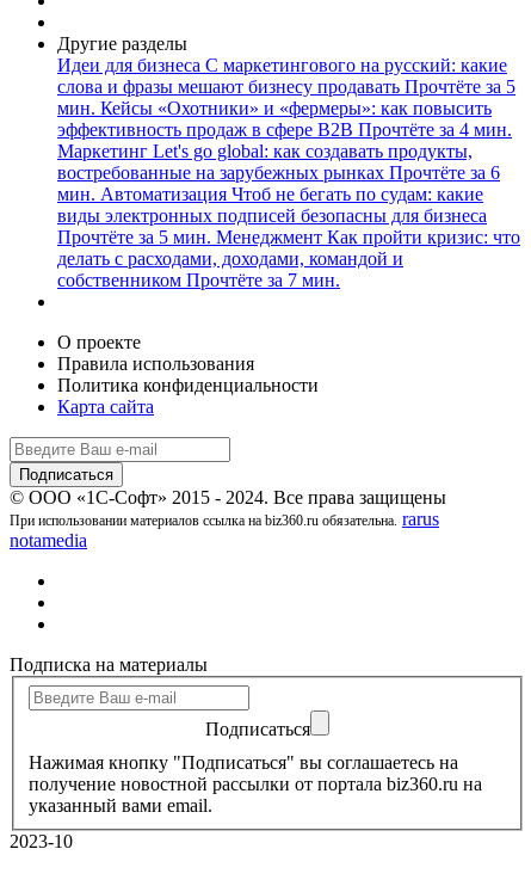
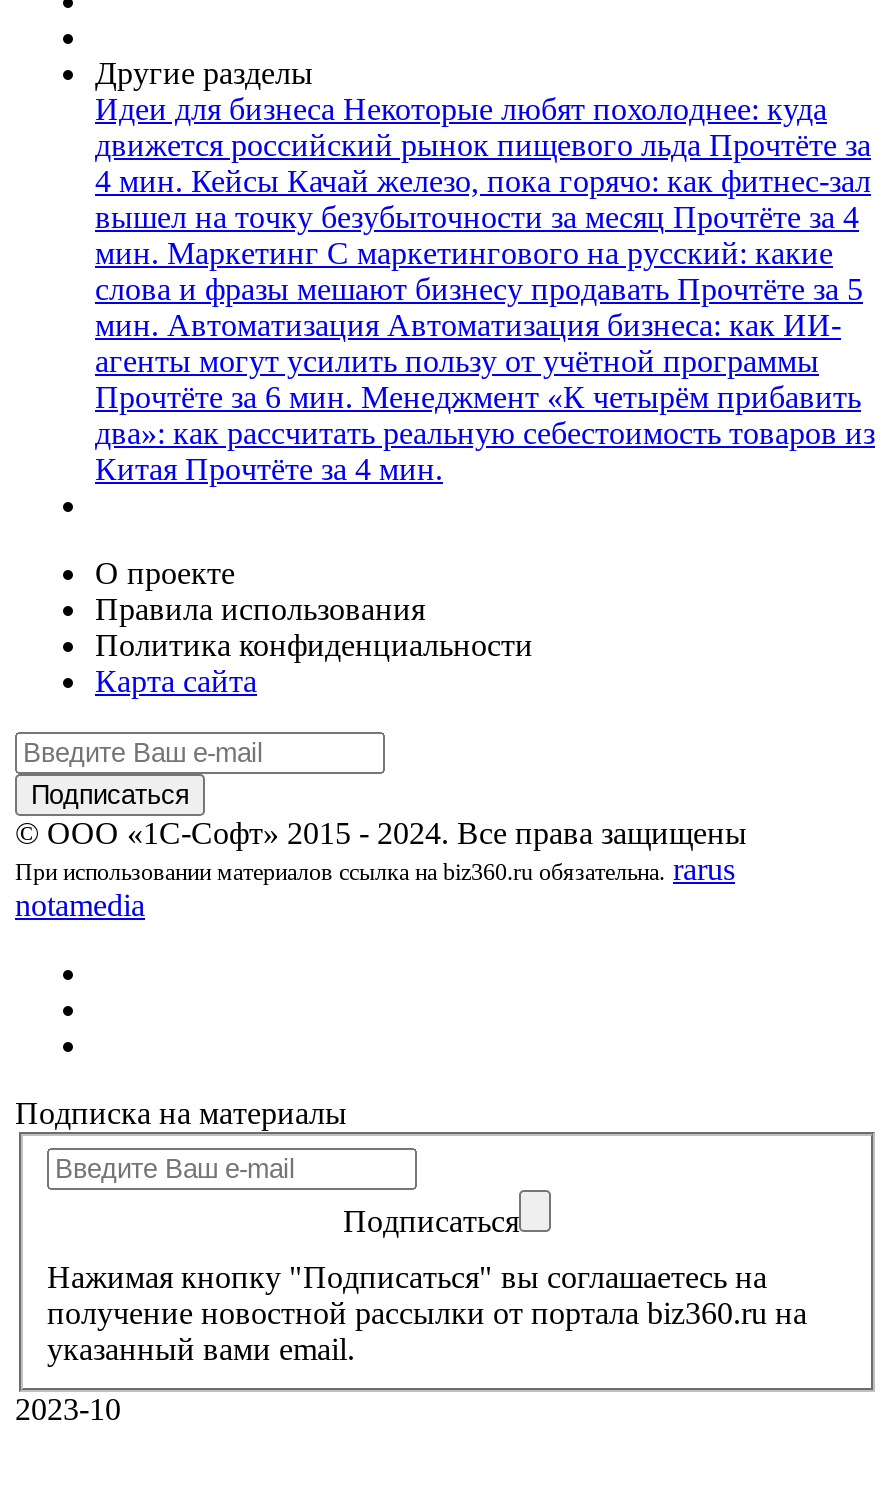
- Идеи для бизнеса С маркетингового на русский: какие
+ Идеи для бизнеса Некоторые любят похолоднее: куда
+ движется российский рынок пищевого льда Прочтёте за
+ 4 мин. Кейсы Качай железо, пока горячо: как фитнес-зал
+ вышел на точку безубыточности за месяц Прочтёте за 4
+ мин. Маркетинг С маркетингового на русский: какие

moved down: слова и фразы мешают бизнесу продавать Прочтёте за 5

- мин. Кейсы «Охотники» и «фермеры»: как повысить
- эффективность продаж в сфере B2B Прочтёте за 4 мин.
- Маркетинг Let's go global: как создавать продукты,
- востребованные на зарубежных рынках Прочтёте за 6
- мин. Автоматизация Чтоб не бегать по судам: какие
- виды электронных подписей безопасны для бизнеса
- Прочтёте за 5 мин. Менеджмент Как пройти кризис: что
- делать с расходами, доходами, командой и
- собственником Прочтёте за 7 мин.
+ мин. Автоматизация Автоматизация бизнеса: как ИИ-
+ агенты могут усилить пользу от учётной программы
+ Прочтёте за 6 мин. Менеджмент«К четырём прибавить
+ два»: как рассчитать реальную себестоимость товаров из
+ Китая Прочтёте за 4 мин.
